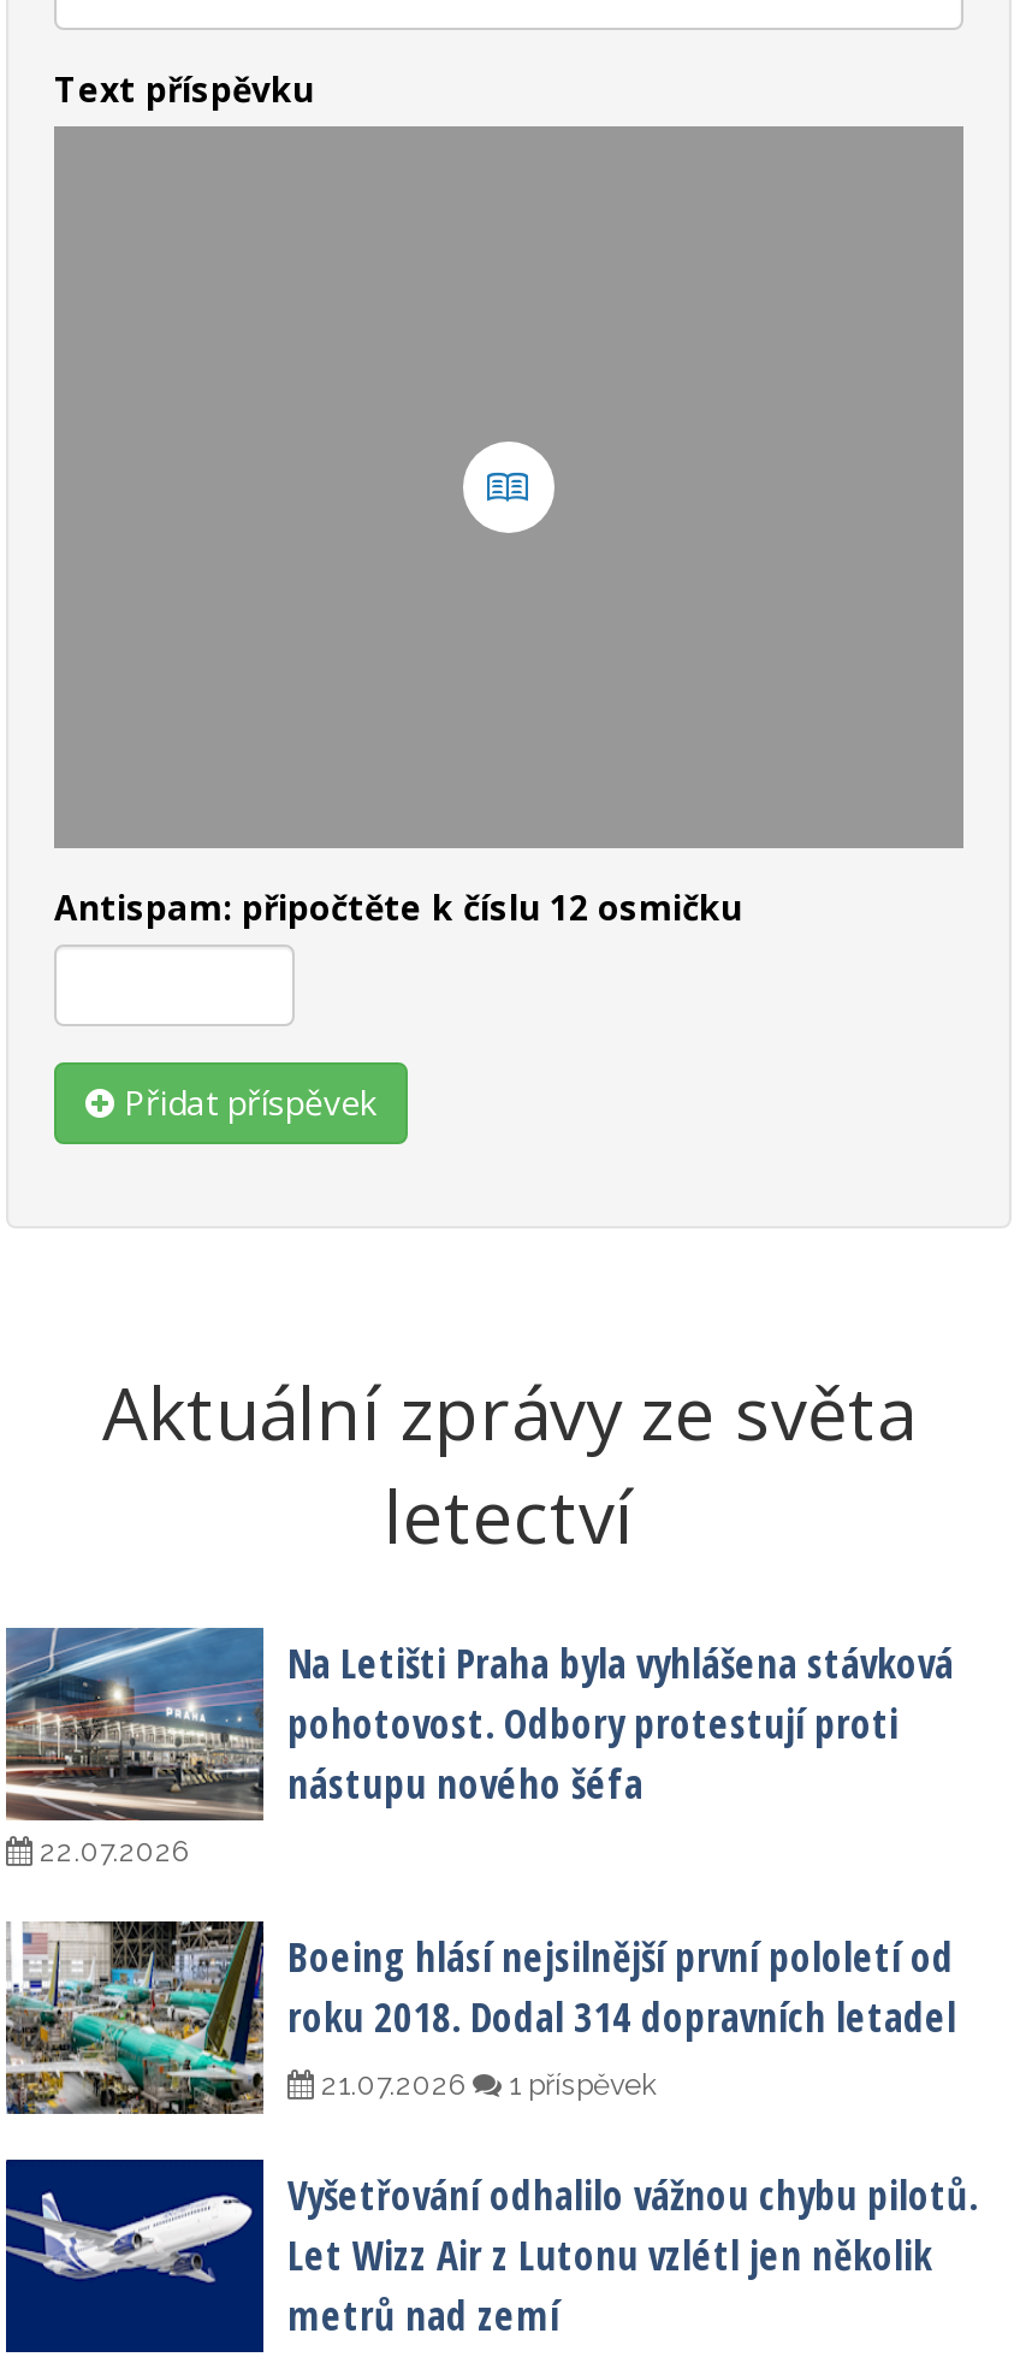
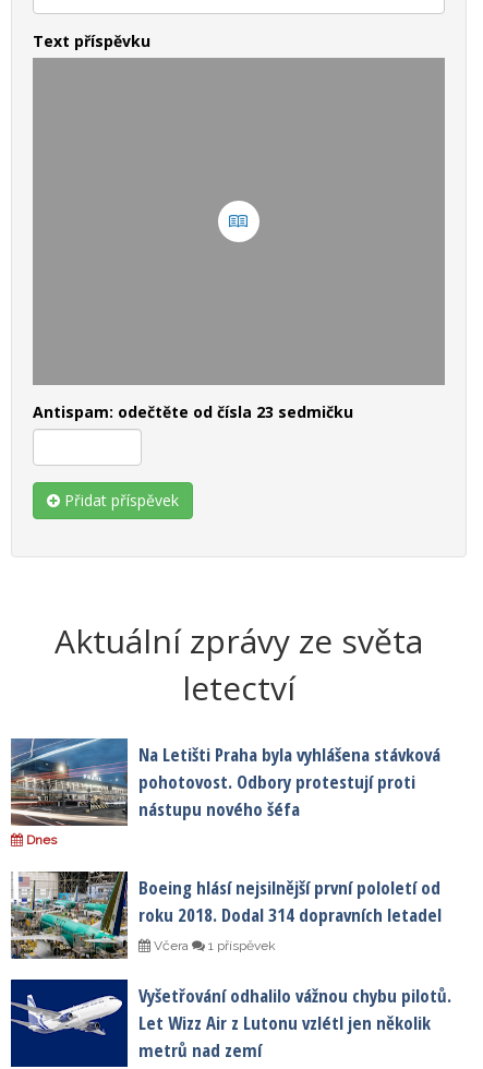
- Antispam: připočtěte k číslu 12 osmičku
+ Antispam: odečtěte od čísla 23 sedmičku

- 22.07.2026
+ Dnes

- 21.07.2026
+ Včera
